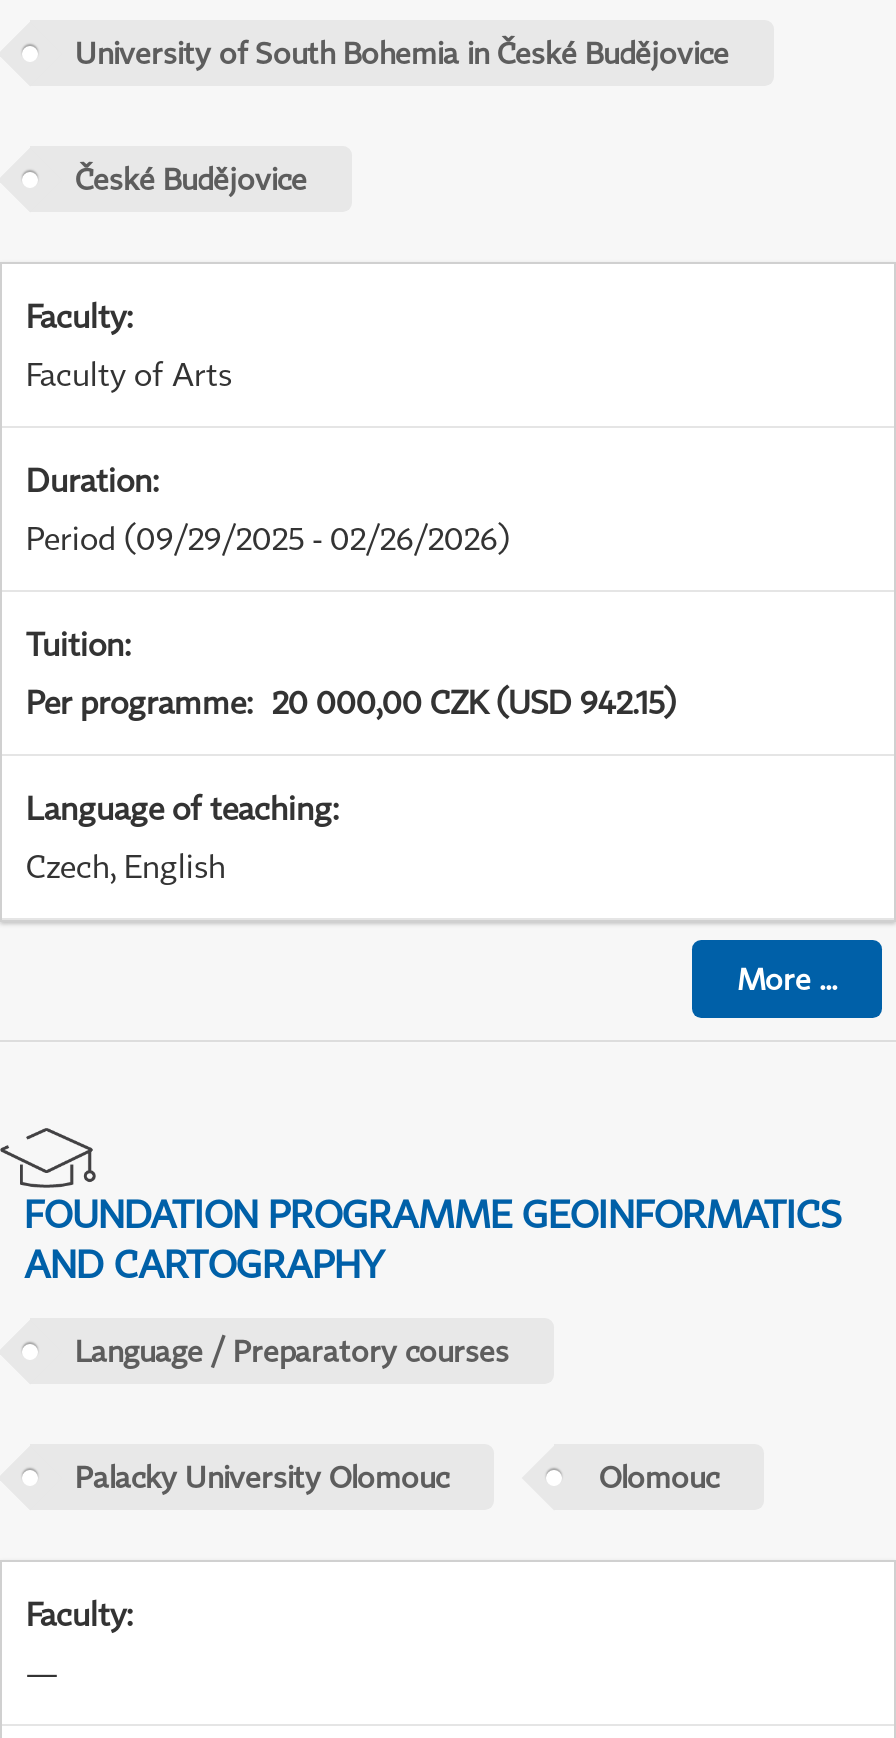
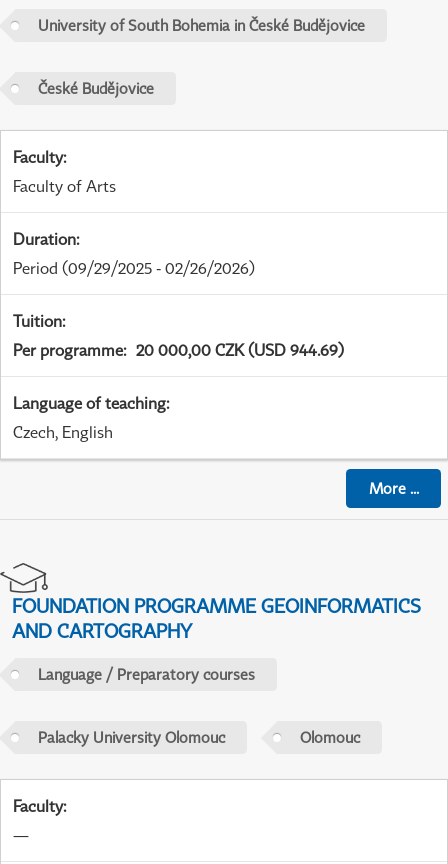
- Per programme: 20 000,00 CZK (USD 942.15)
+ Per programme: 20 000,00 CZK (USD 944.69)
